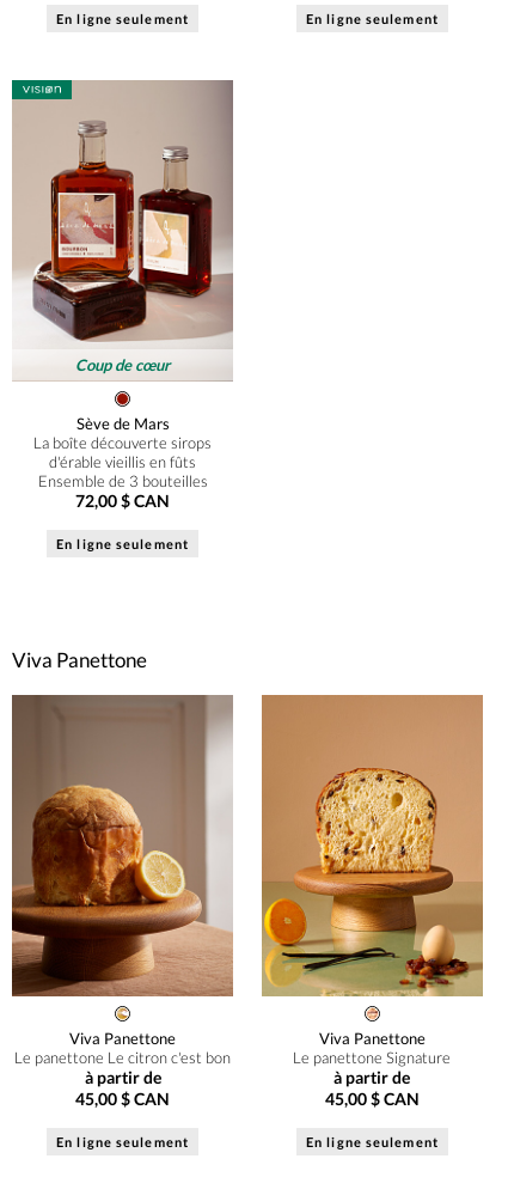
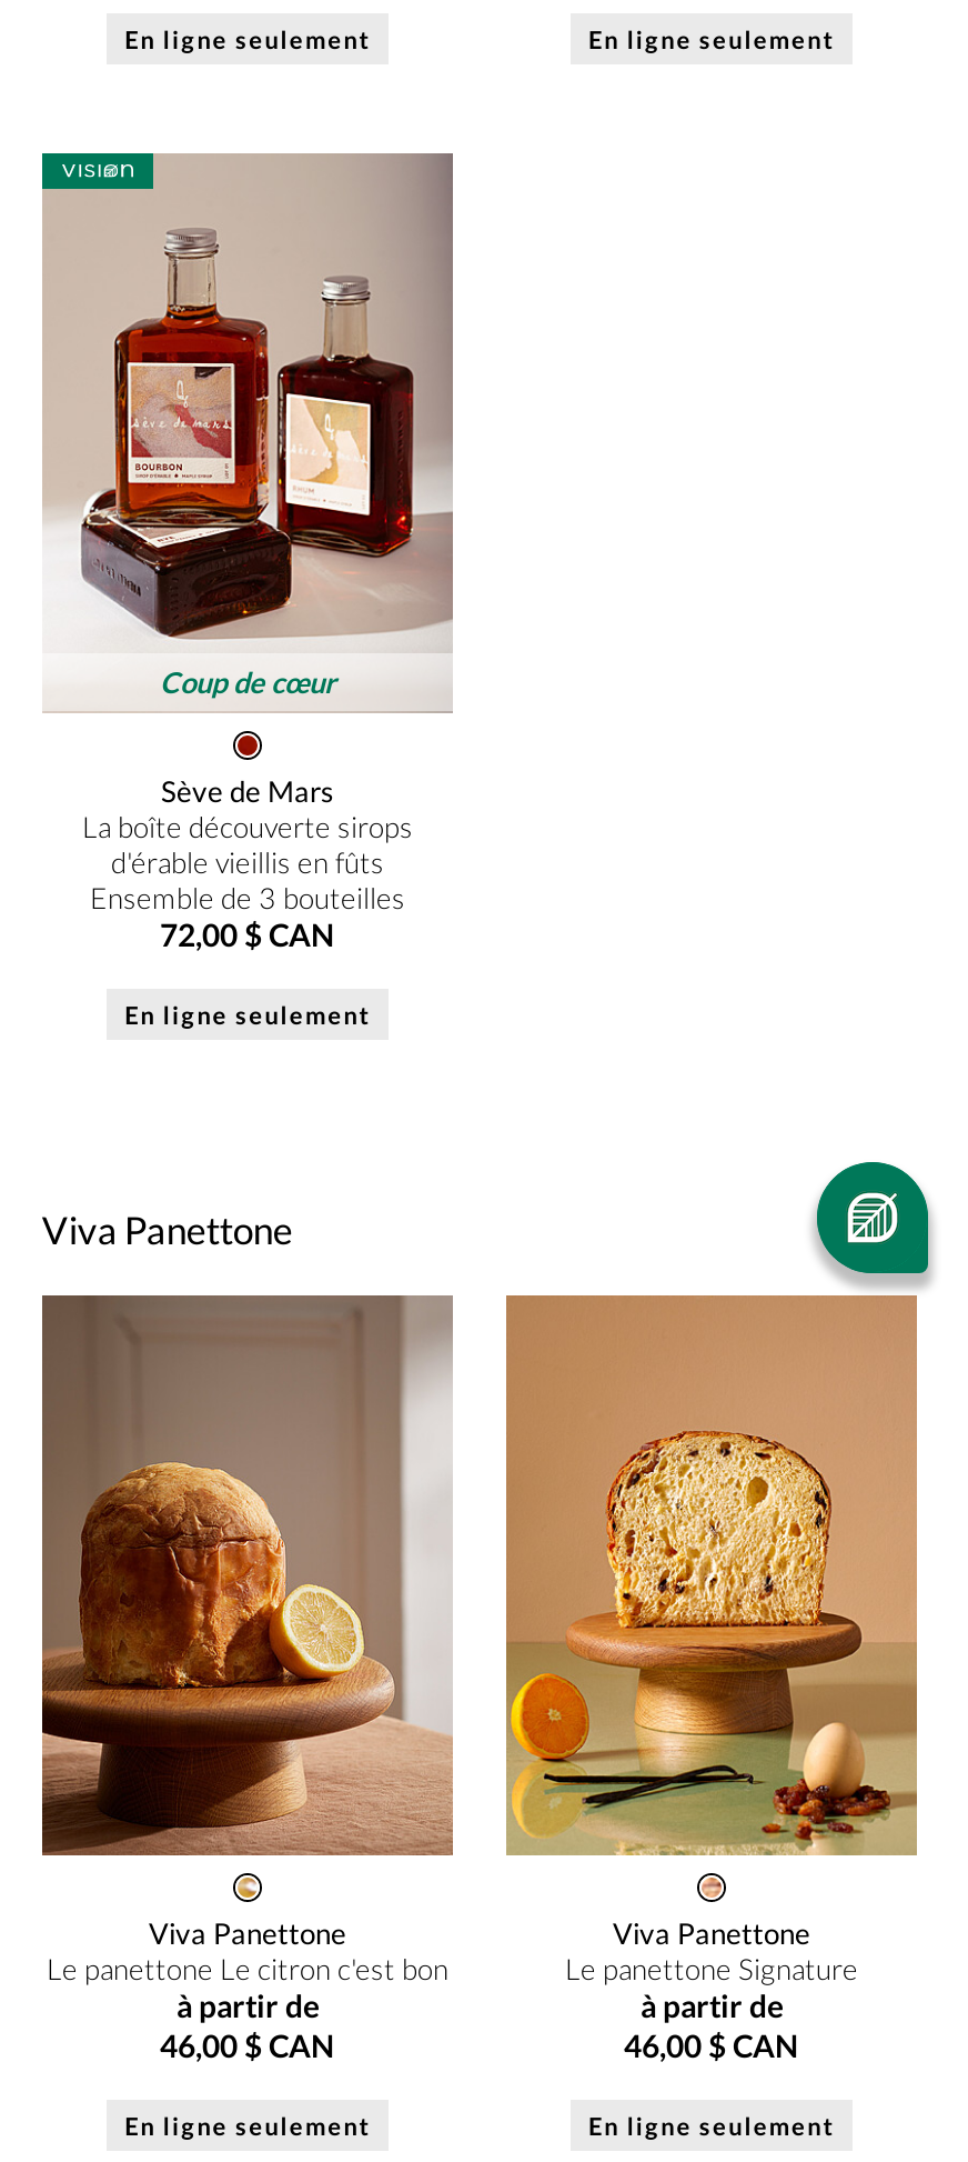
+ [image]

- 45,00 $ CAN
+ 46,00 $ CAN

- 45,00 $ CAN
+ 46,00 $ CAN
